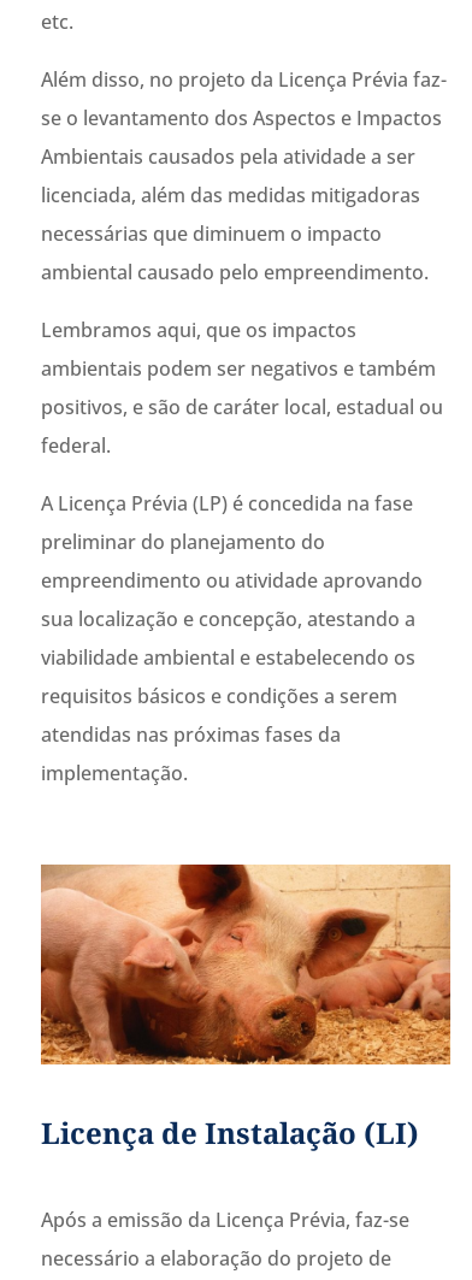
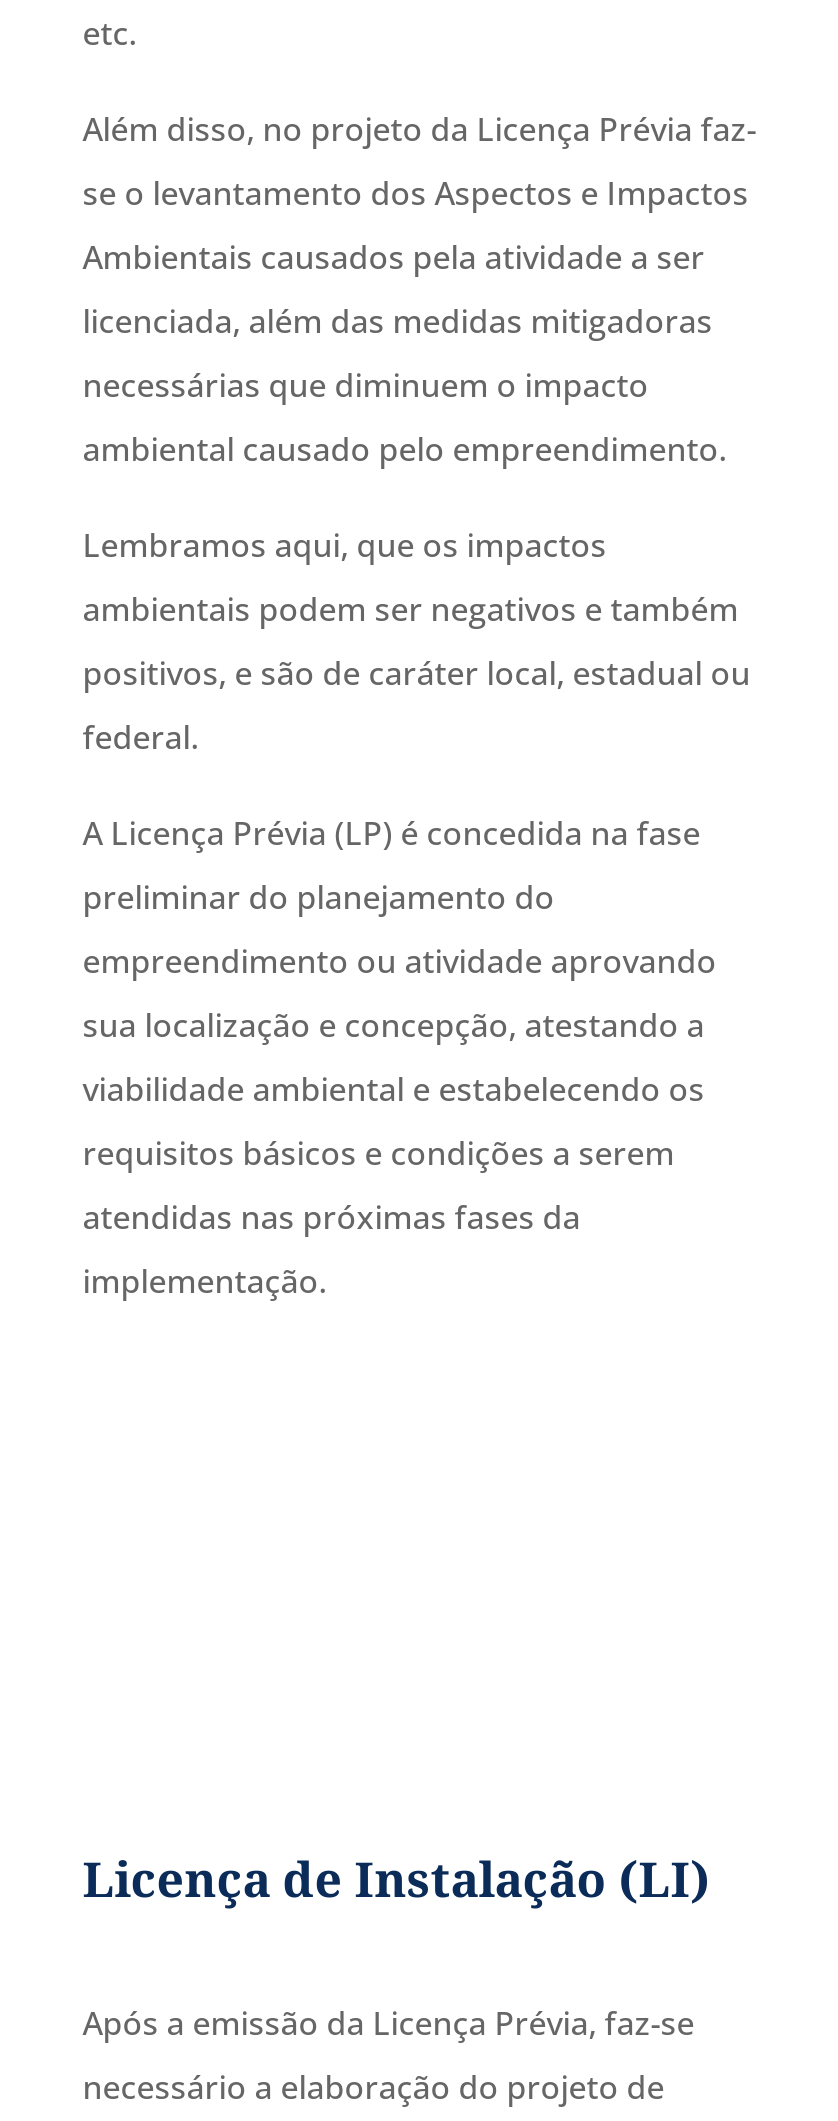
- [image]
